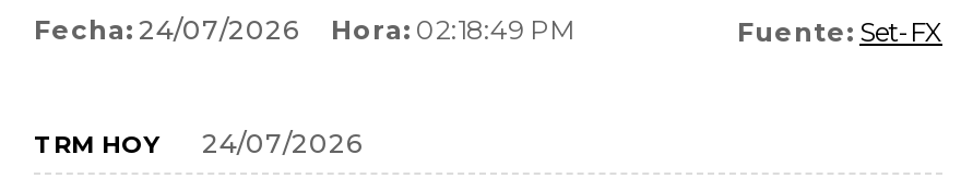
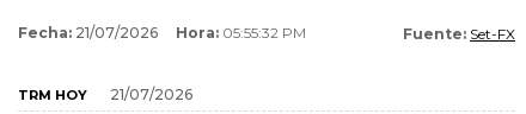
- Fecha: 24/07/2026
+ Fecha: 21/07/2026

- Hora: 02:18:49 PM
+ Hora: 05:55:32 PM

- TRM HOY 24/07/2026
+ TRM HOY 21/07/2026
